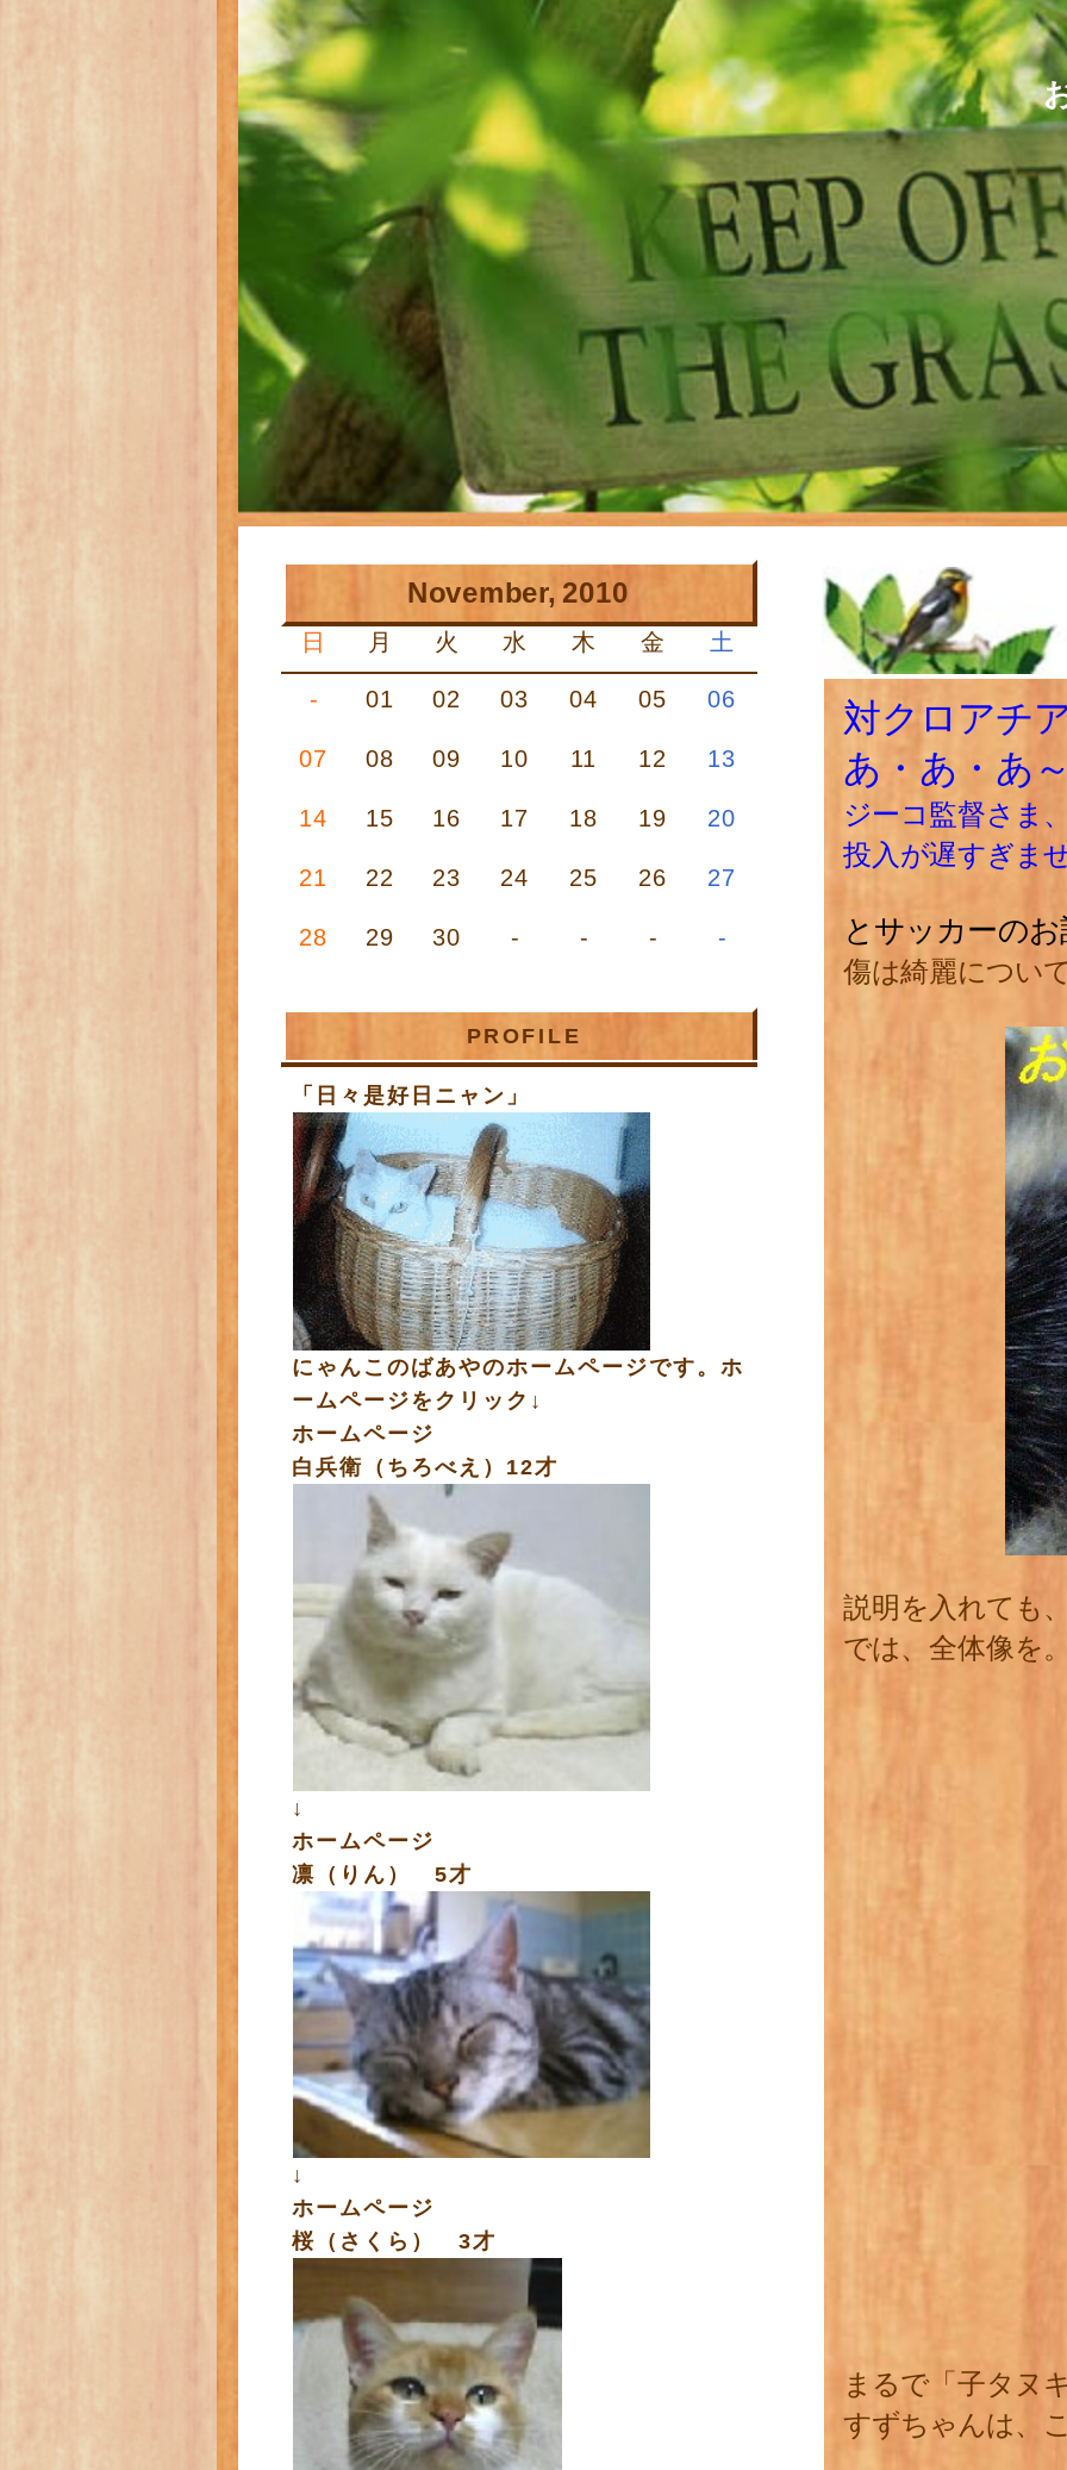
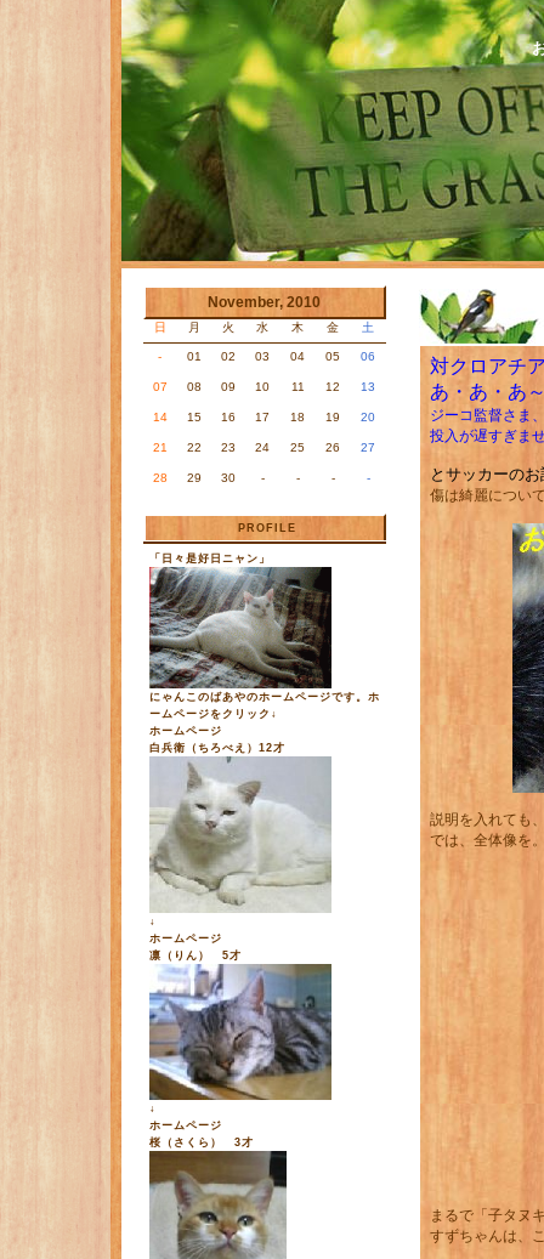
- [image]
+ [image]
